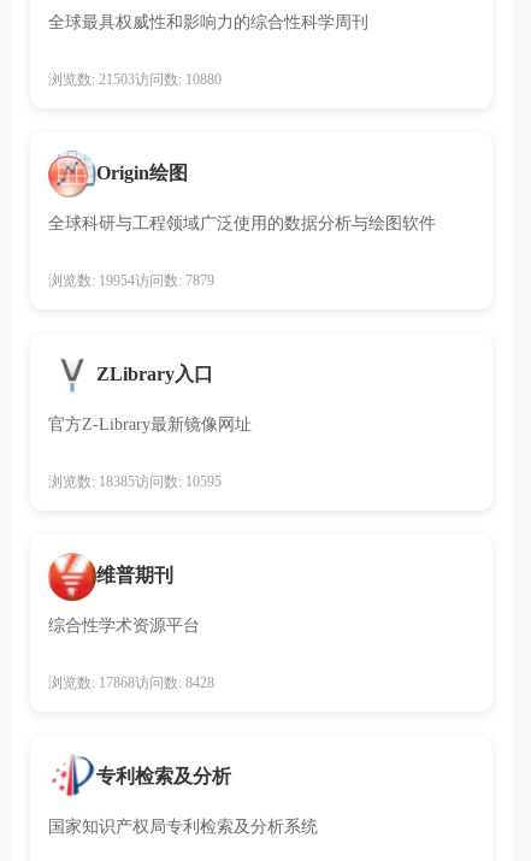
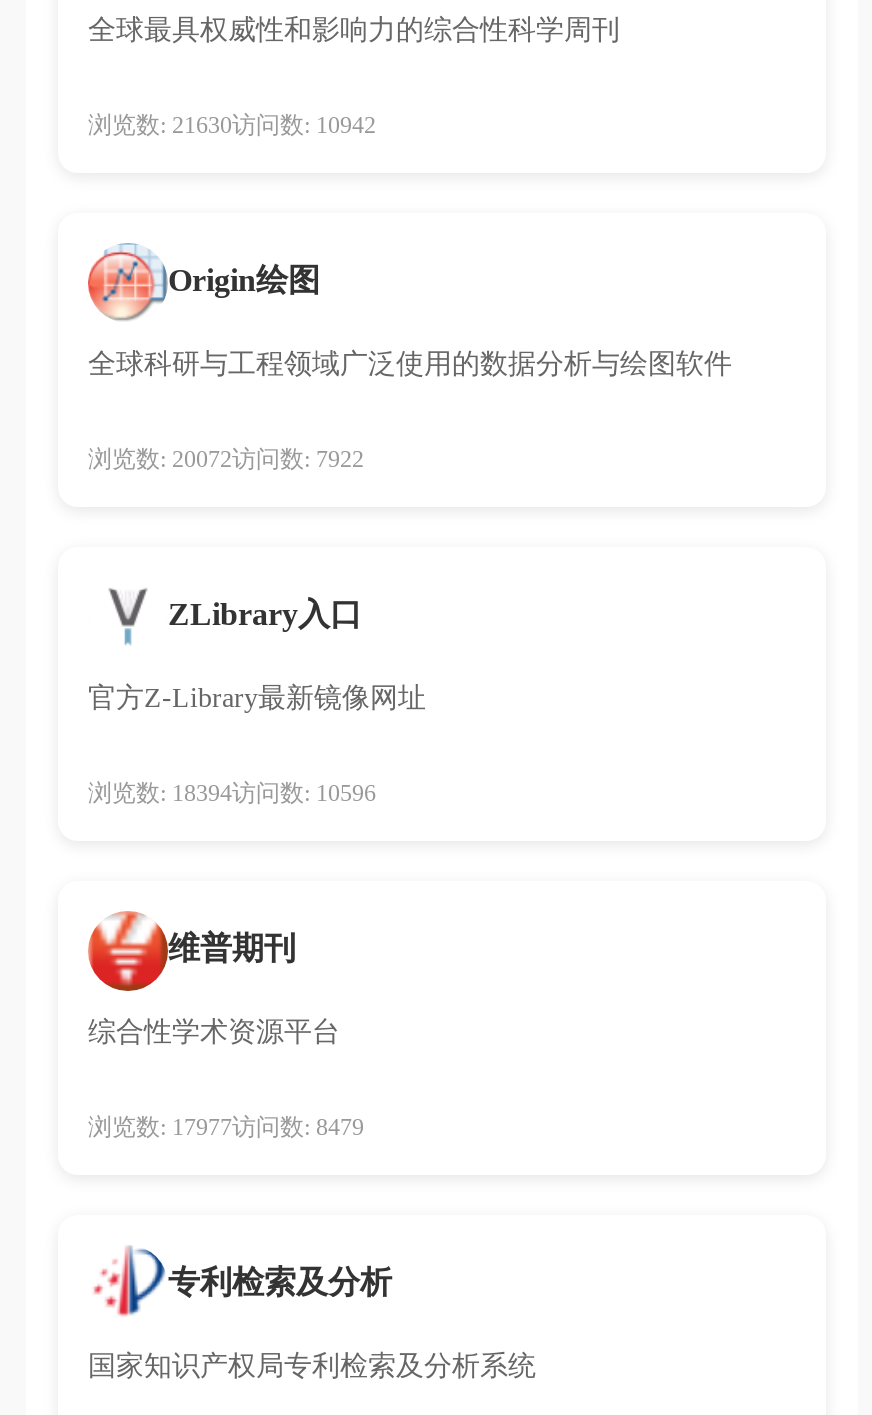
- 浏览数: 21503访问数: 10880
+ 浏览数: 21630访问数: 10942

- 浏览数: 19954访问数: 7879
+ 浏览数: 20072访问数: 7922

- 浏览数: 18385访问数: 10595
+ 浏览数: 18394访问数: 10596

- 浏览数: 17868访问数: 8428
+ 浏览数: 17977访问数: 8479
